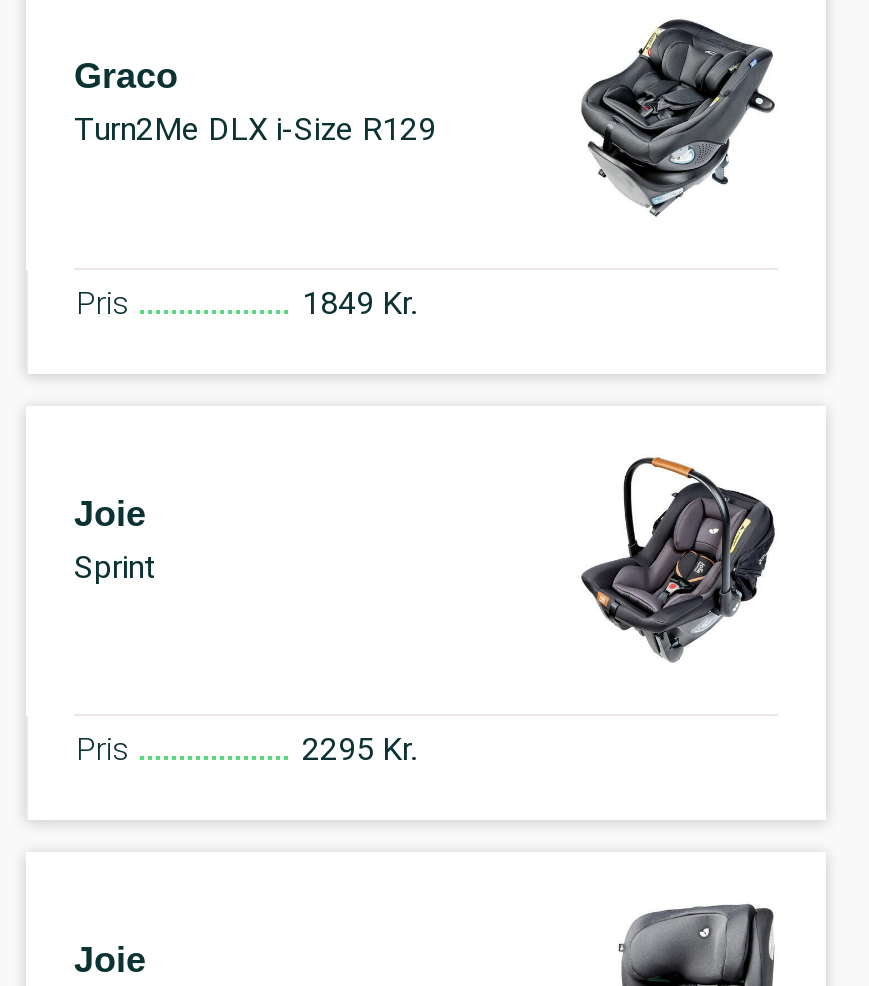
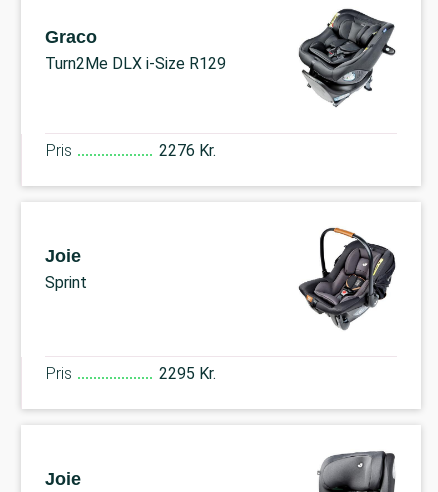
- 1849 Kr.
+ 2276 Kr.
